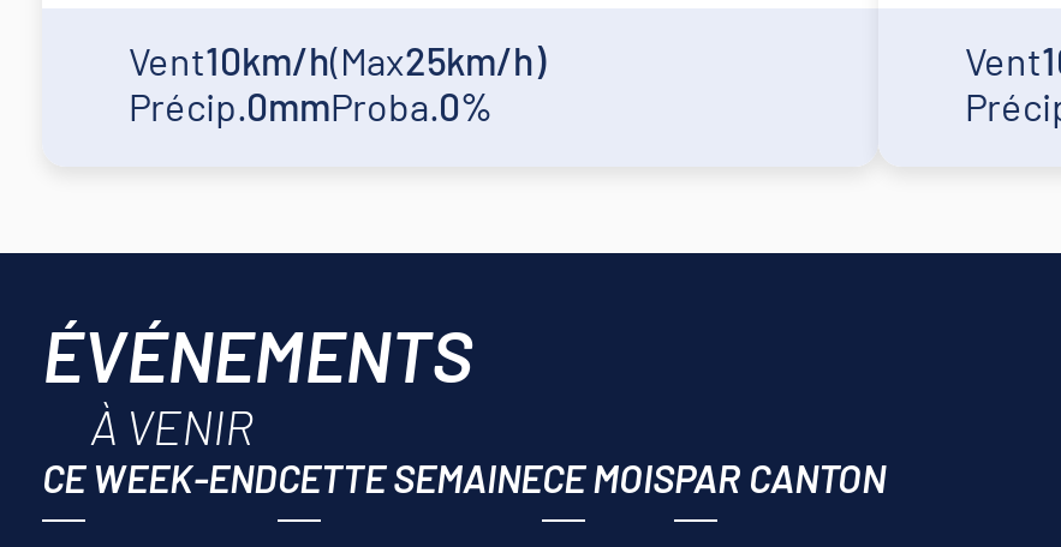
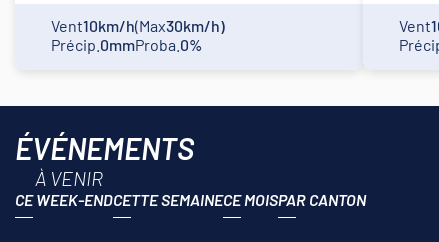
- Vent10km/h(Max25km/h)
+ Vent10km/h(Max30km/h)
